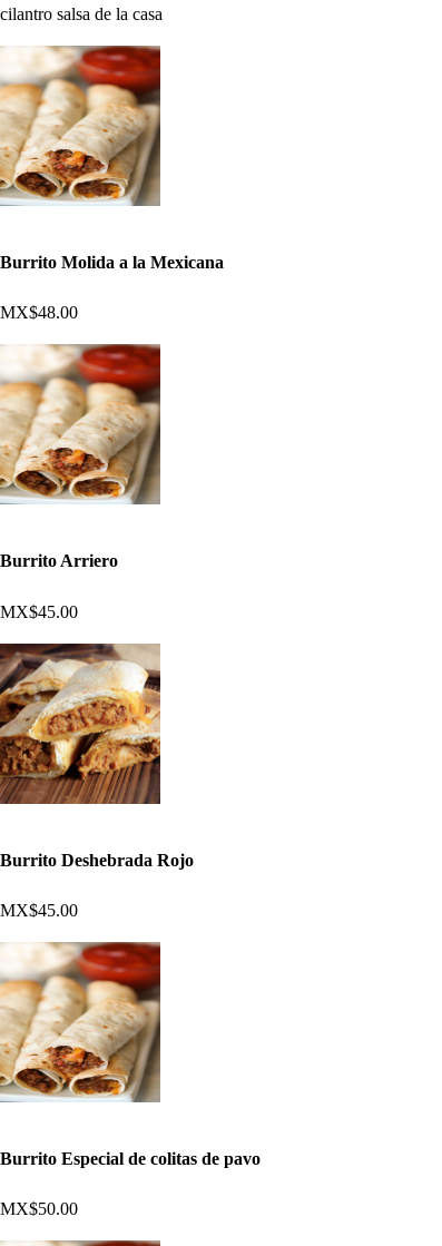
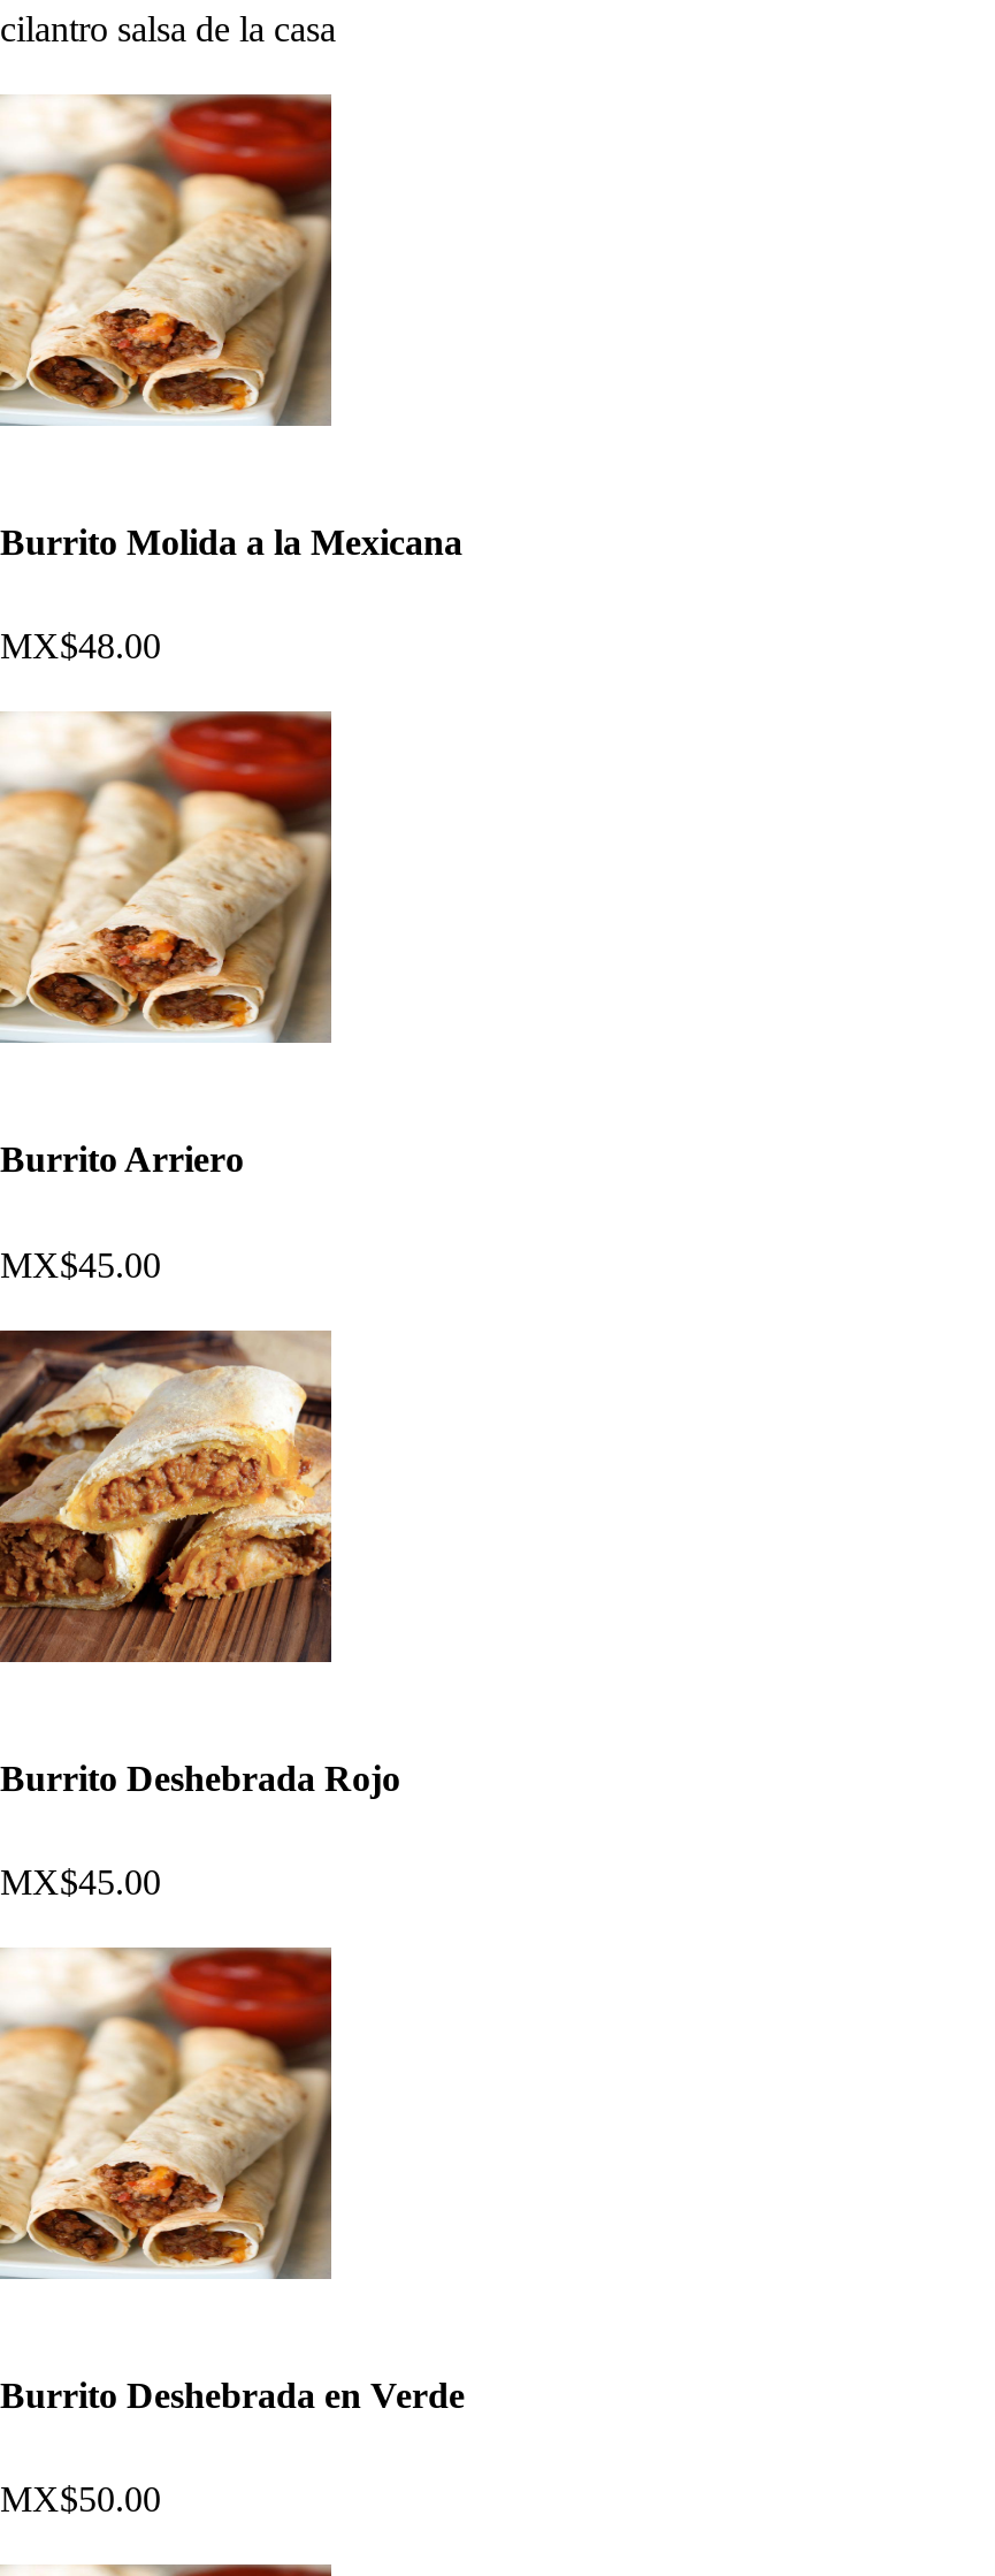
- Burrito Especial de colitas de pavo
+ Burrito Deshebrada en Verde
